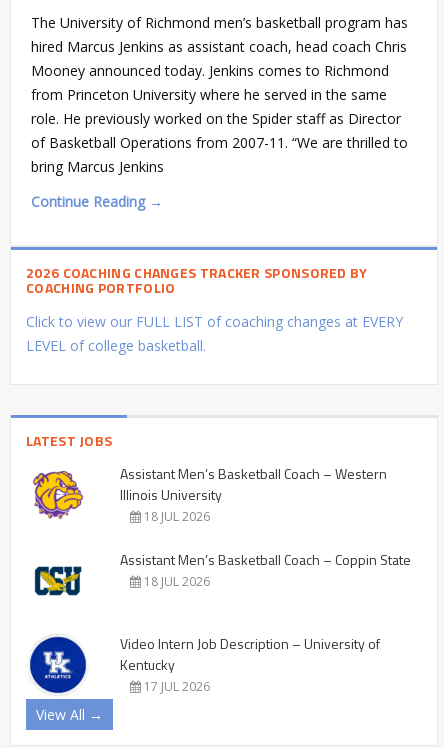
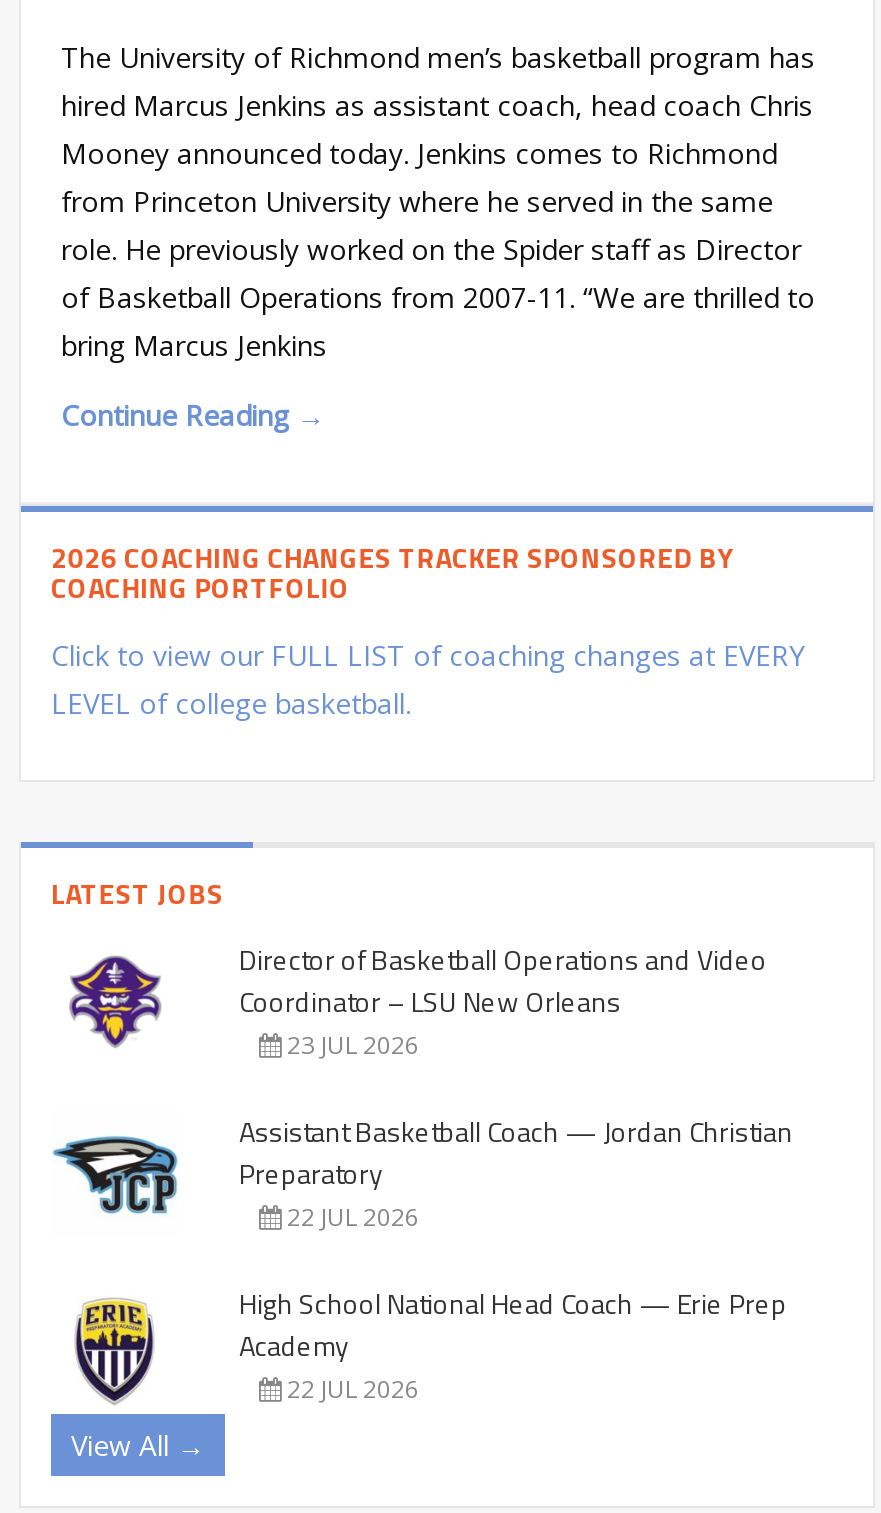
- [image]
- Assistant Men’s Basketball Coach – Western
- Illinois University
- 18 JUL 2026
+ [image]
+ Director of Basketball Operations and Video
+ Coordinator – LSU New Orleans
+ 23 JUL 2026

- [image]
- Assistant Men’s Basketball Coach – Coppin State
- 18 JUL 2026
+ [image]
+ Assistant Basketball Coach — Jordan Christian
+ Preparatory
+ 22 JUL 2026

- [image]
- Video Intern Job Description – University of
- Kentucky
- 17 JUL 2026
+ [image]
+ High School National Head Coach — Erie Prep
+ Academy
+ 22 JUL 2026
